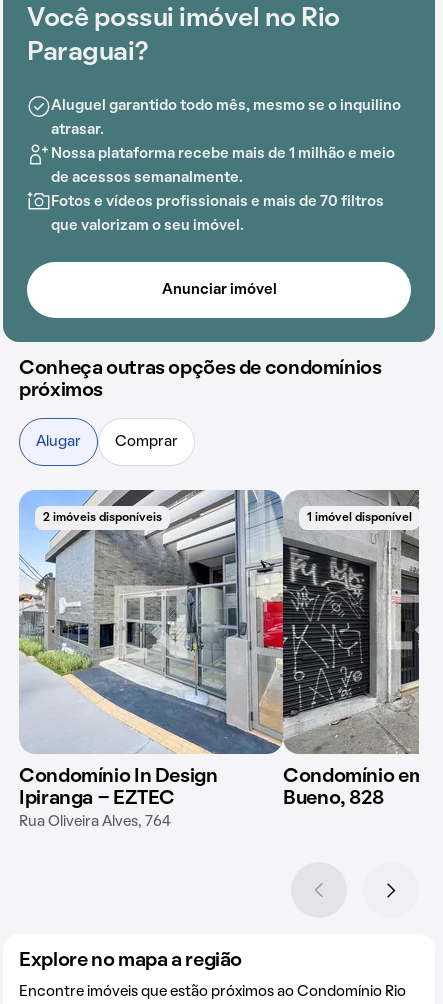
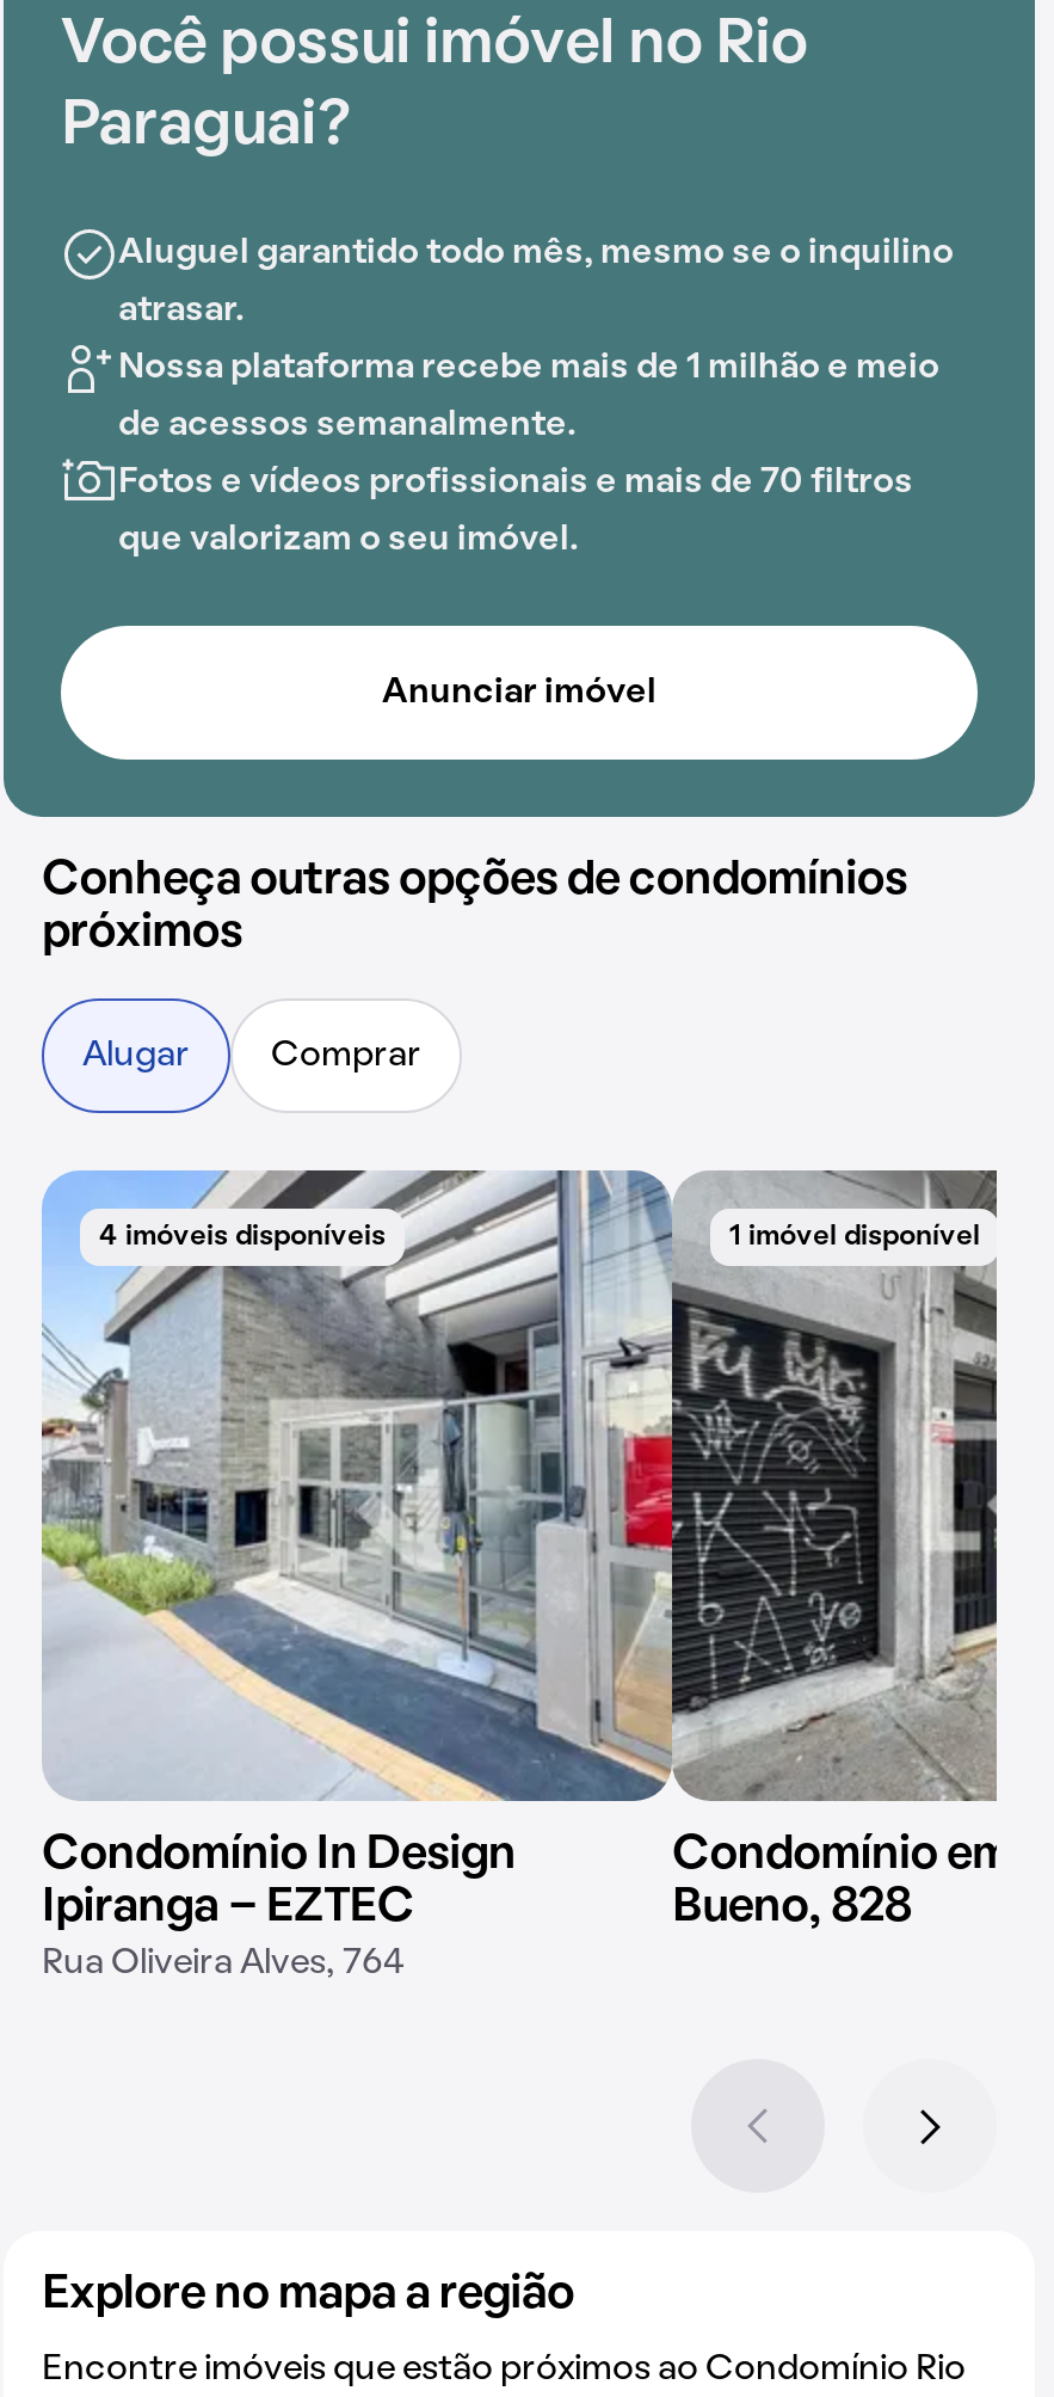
- 2 imóveis disponíveis
+ 4 imóveis disponíveis
